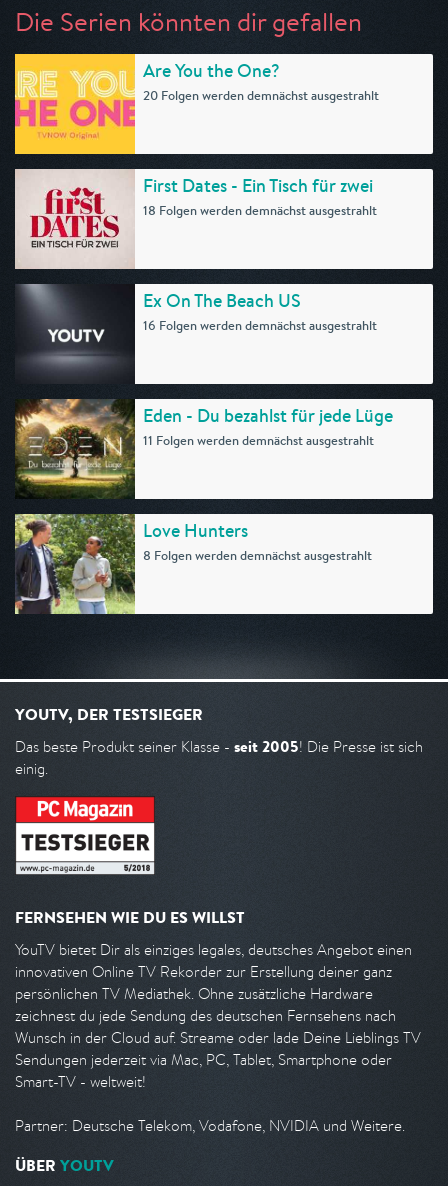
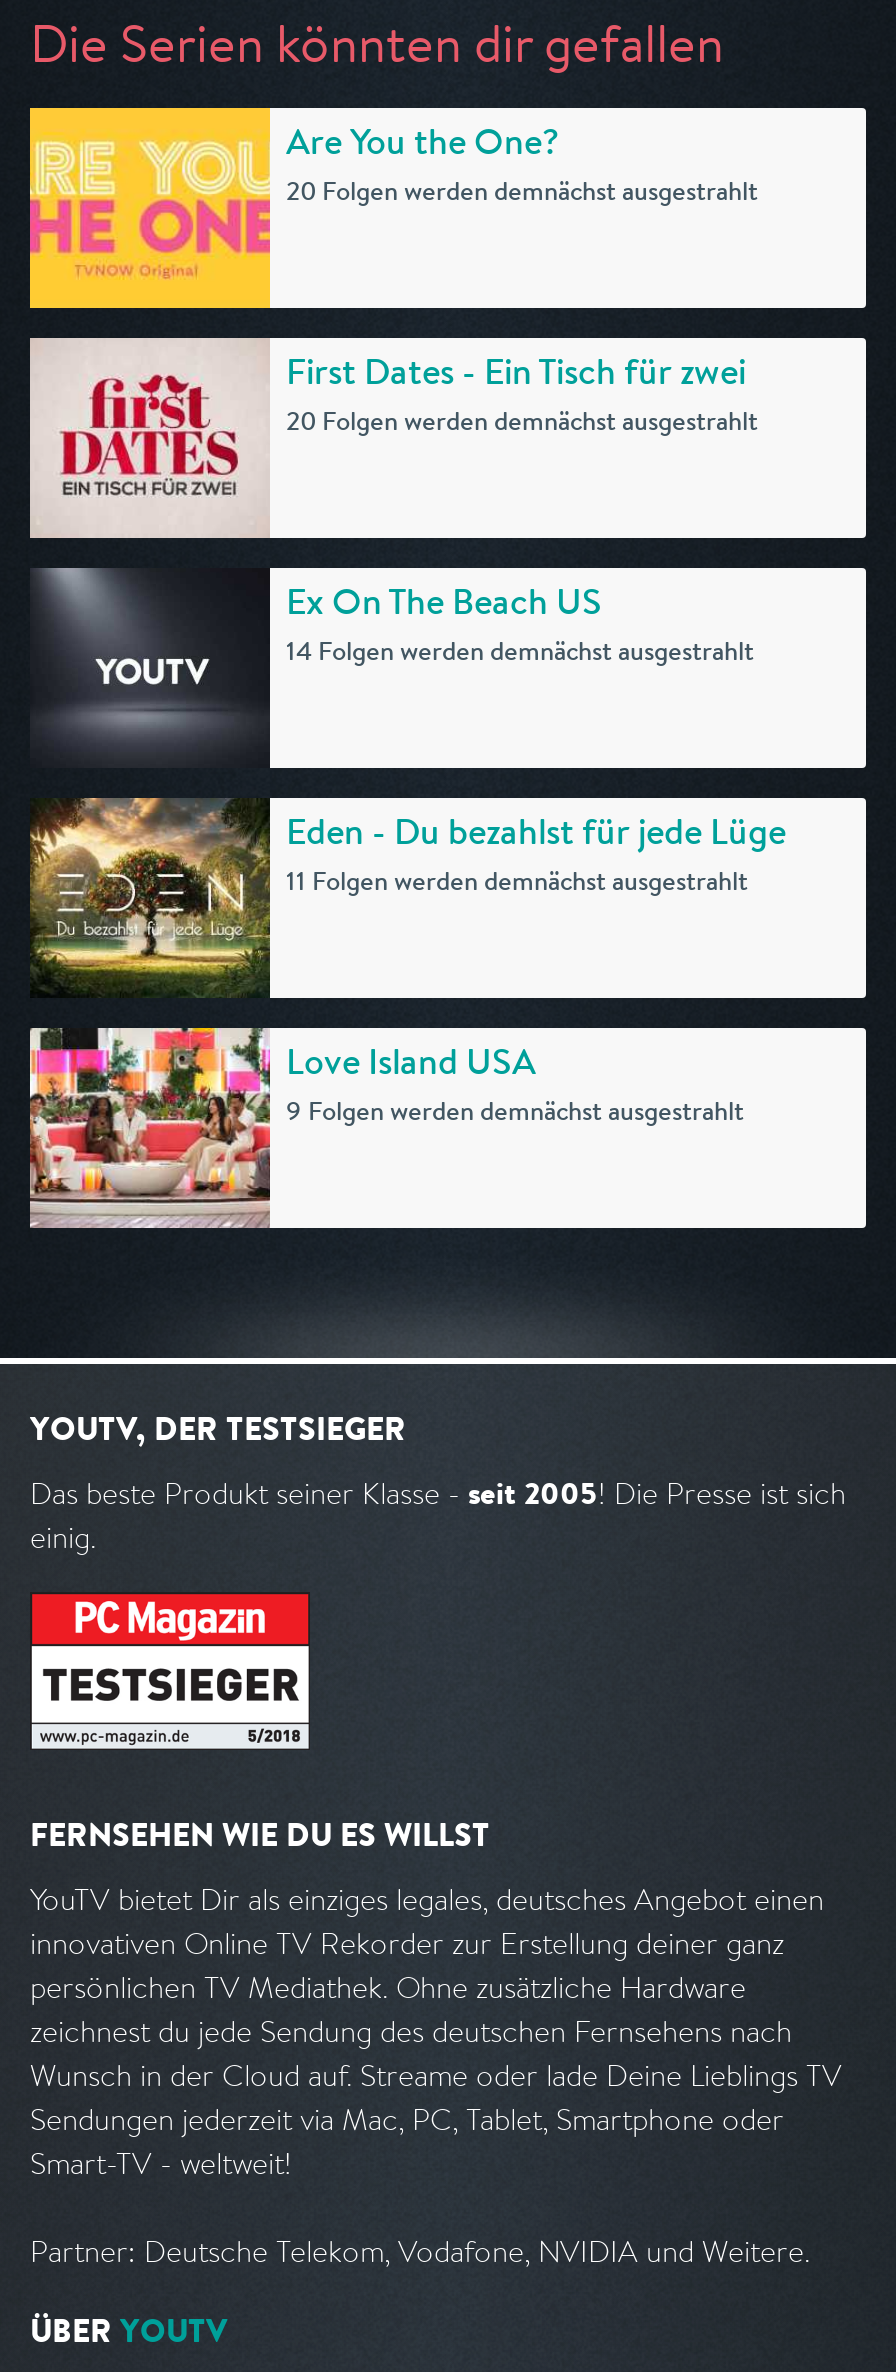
- 18 Folgen werden demnächst ausgestrahlt
+ 20 Folgen werden demnächst ausgestrahlt

- 16 Folgen werden demnächst ausgestrahlt
+ 14 Folgen werden demnächst ausgestrahlt

- [image]
- Love Hunters
- 8 Folgen werden demnächst ausgestrahlt
+ [image]
+ Love Island USA
+ 9 Folgen werden demnächst ausgestrahlt
